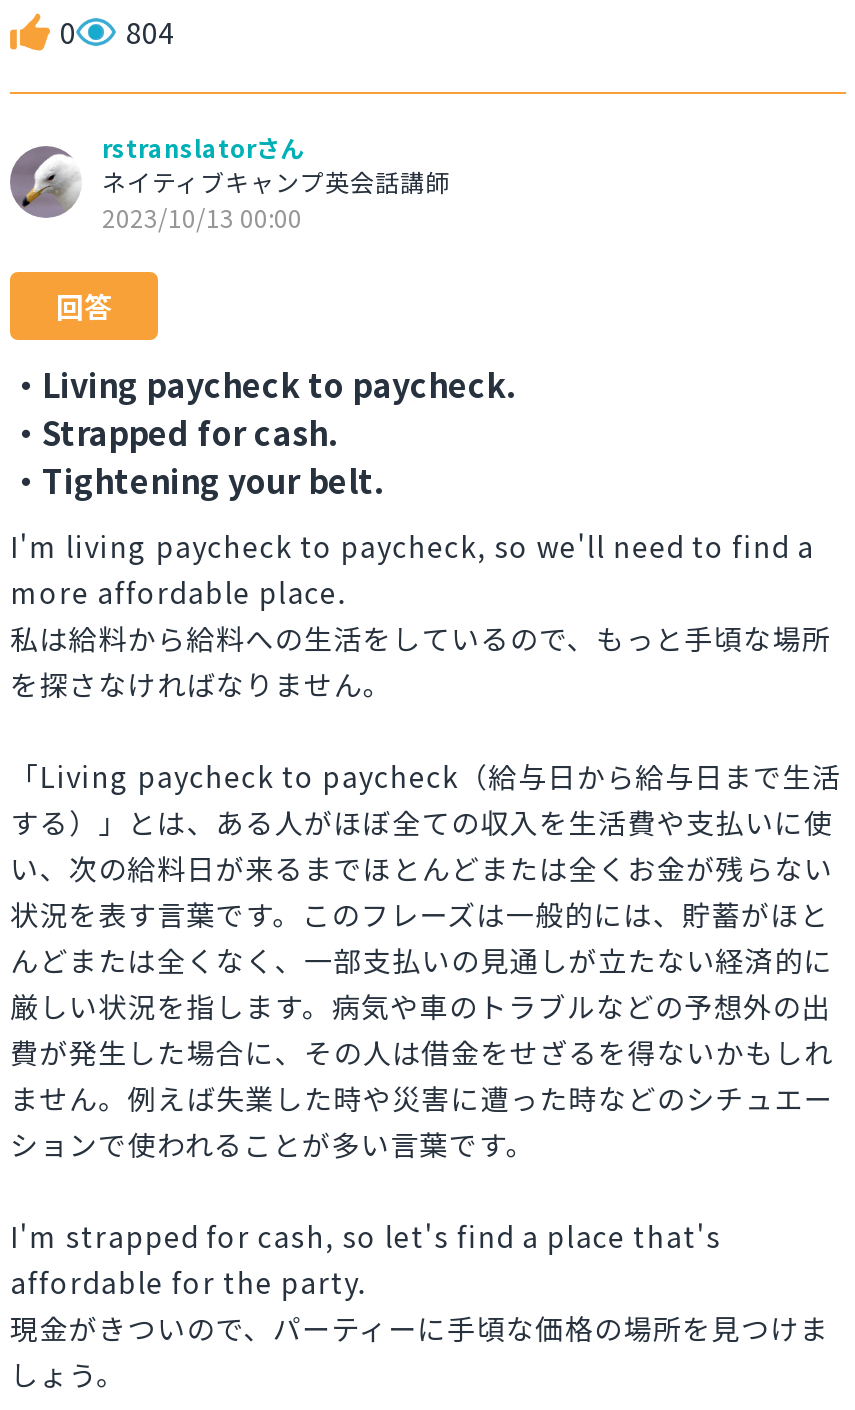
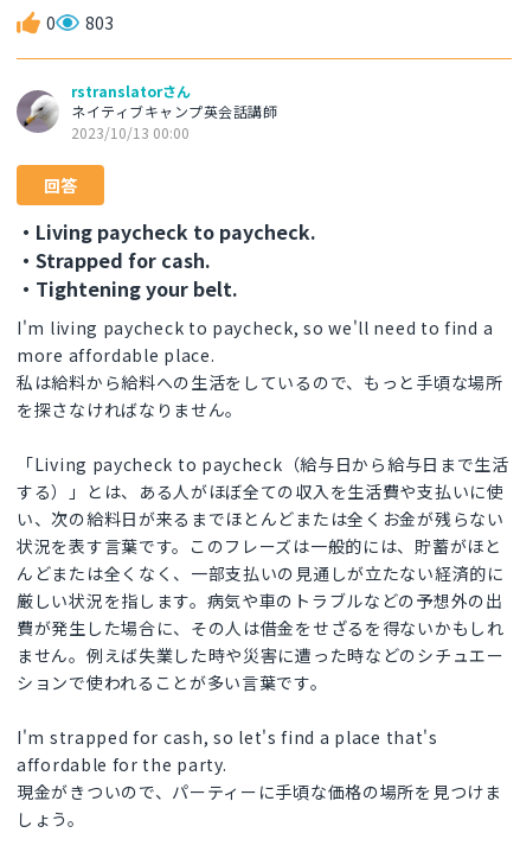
- 0 804
+ 0 803
